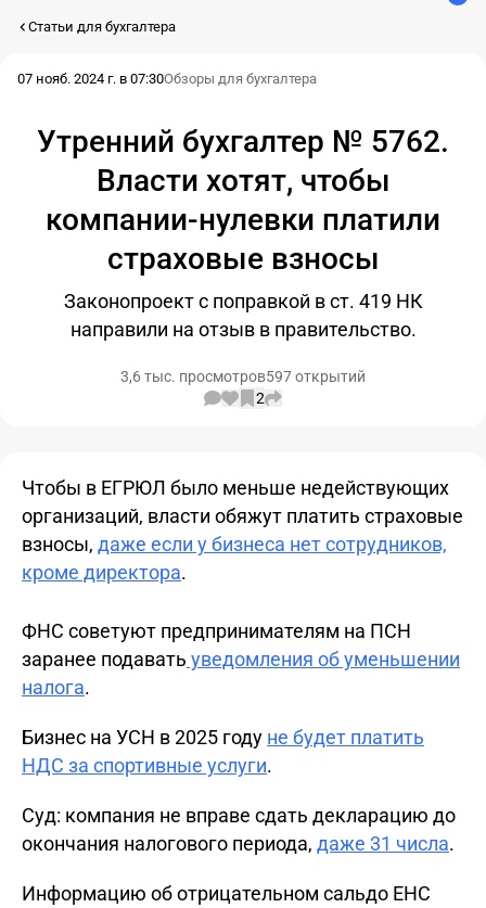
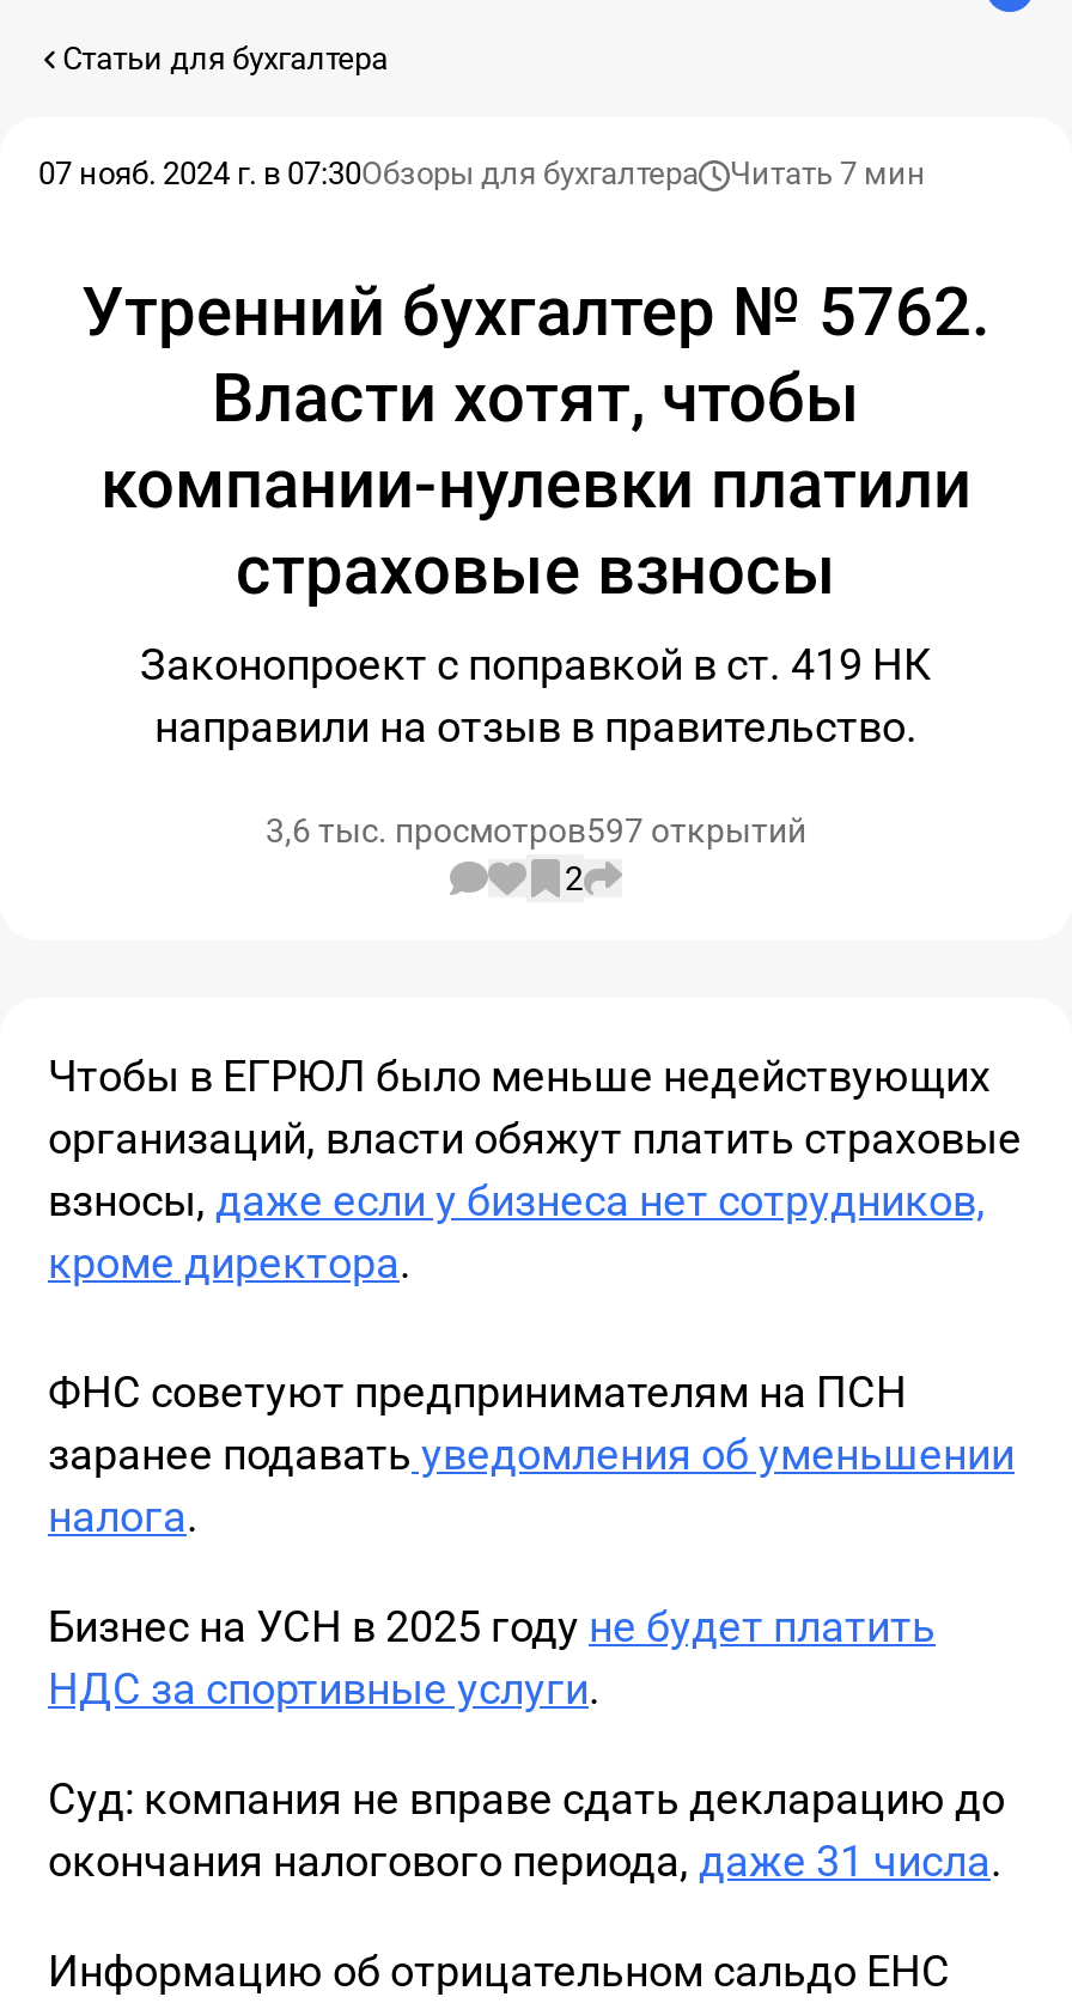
+ Читать 7 мин
